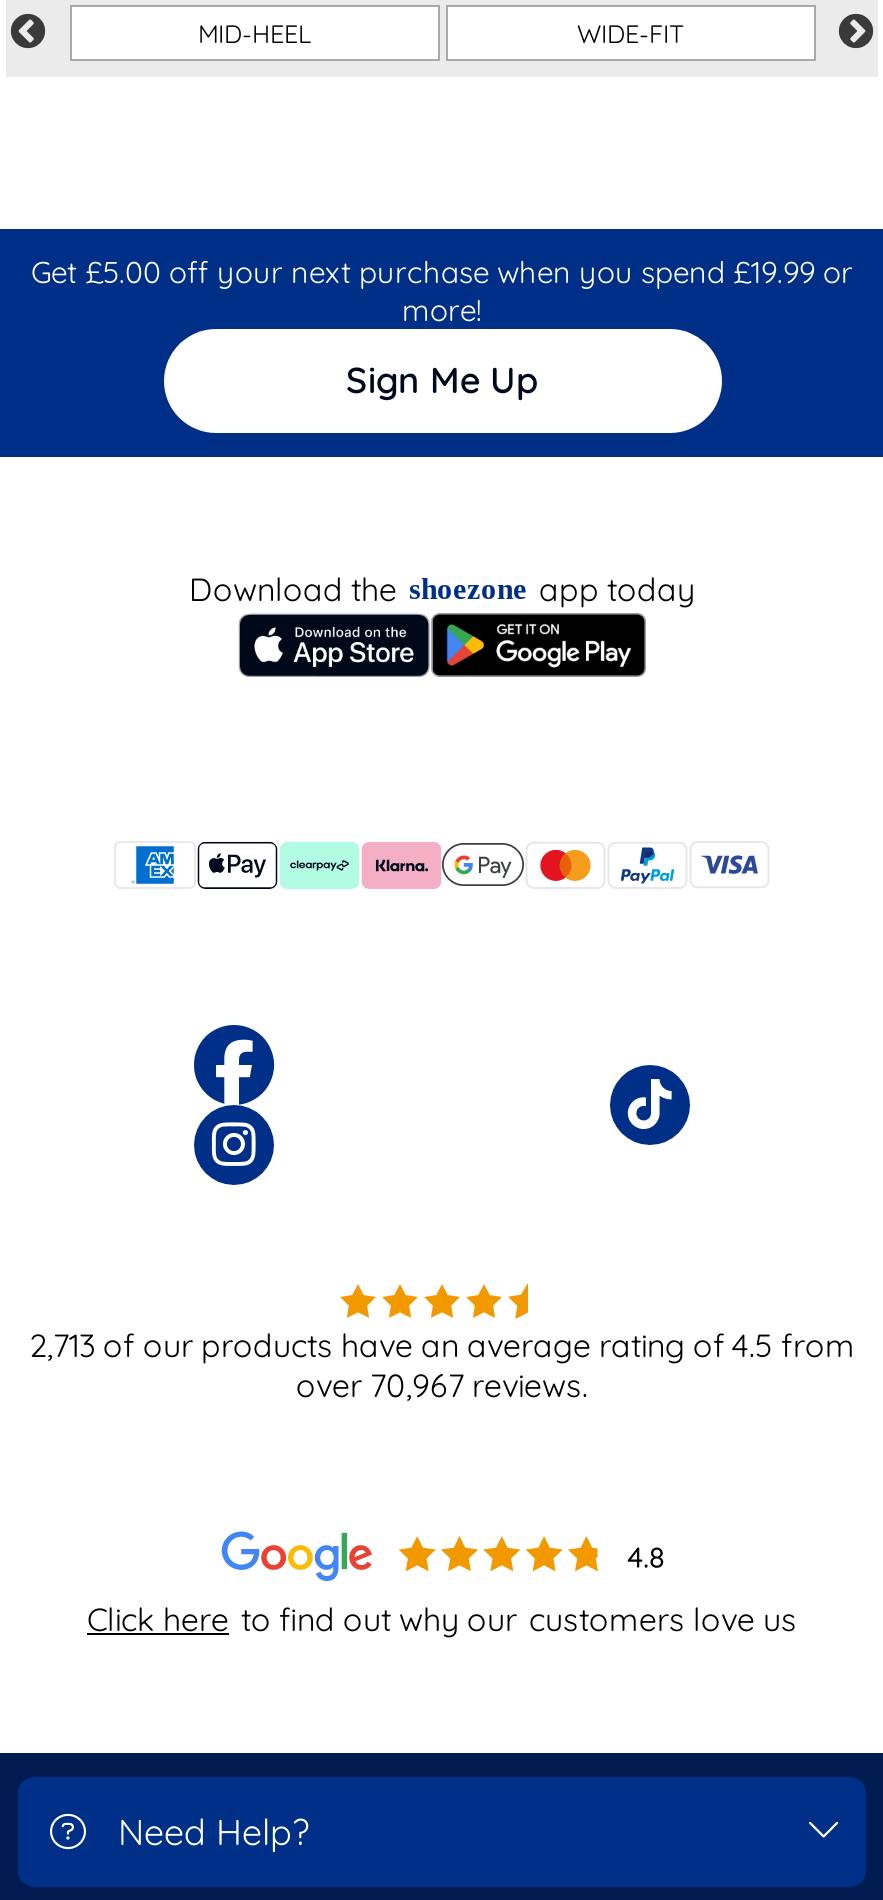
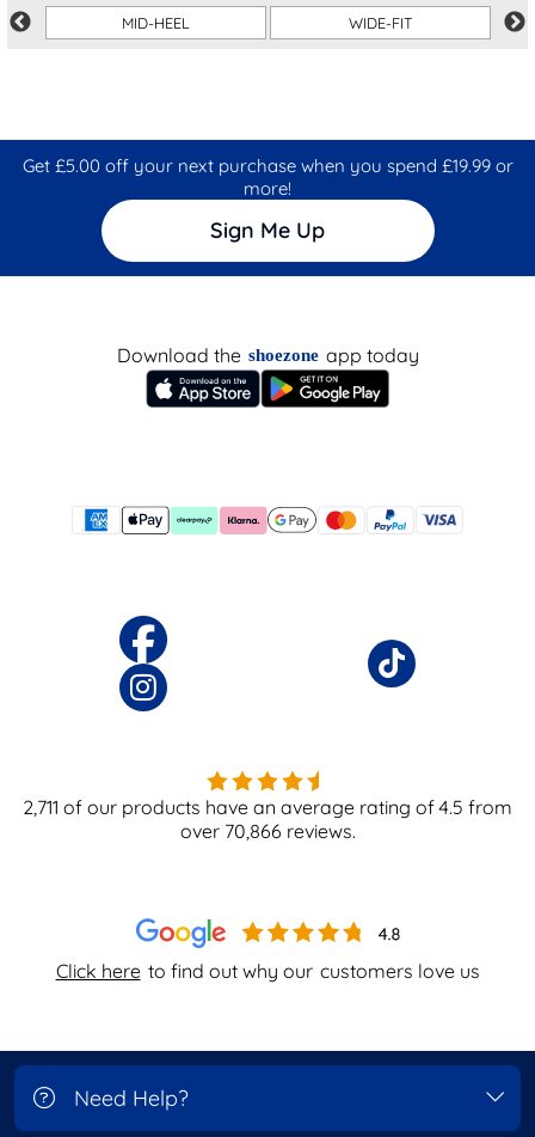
- 2,713 of our products have an average rating of 4.5 from
+ 2,711 of our products have an average rating of 4.5 from

- over 70,967 reviews.
+ over 70,866 reviews.
